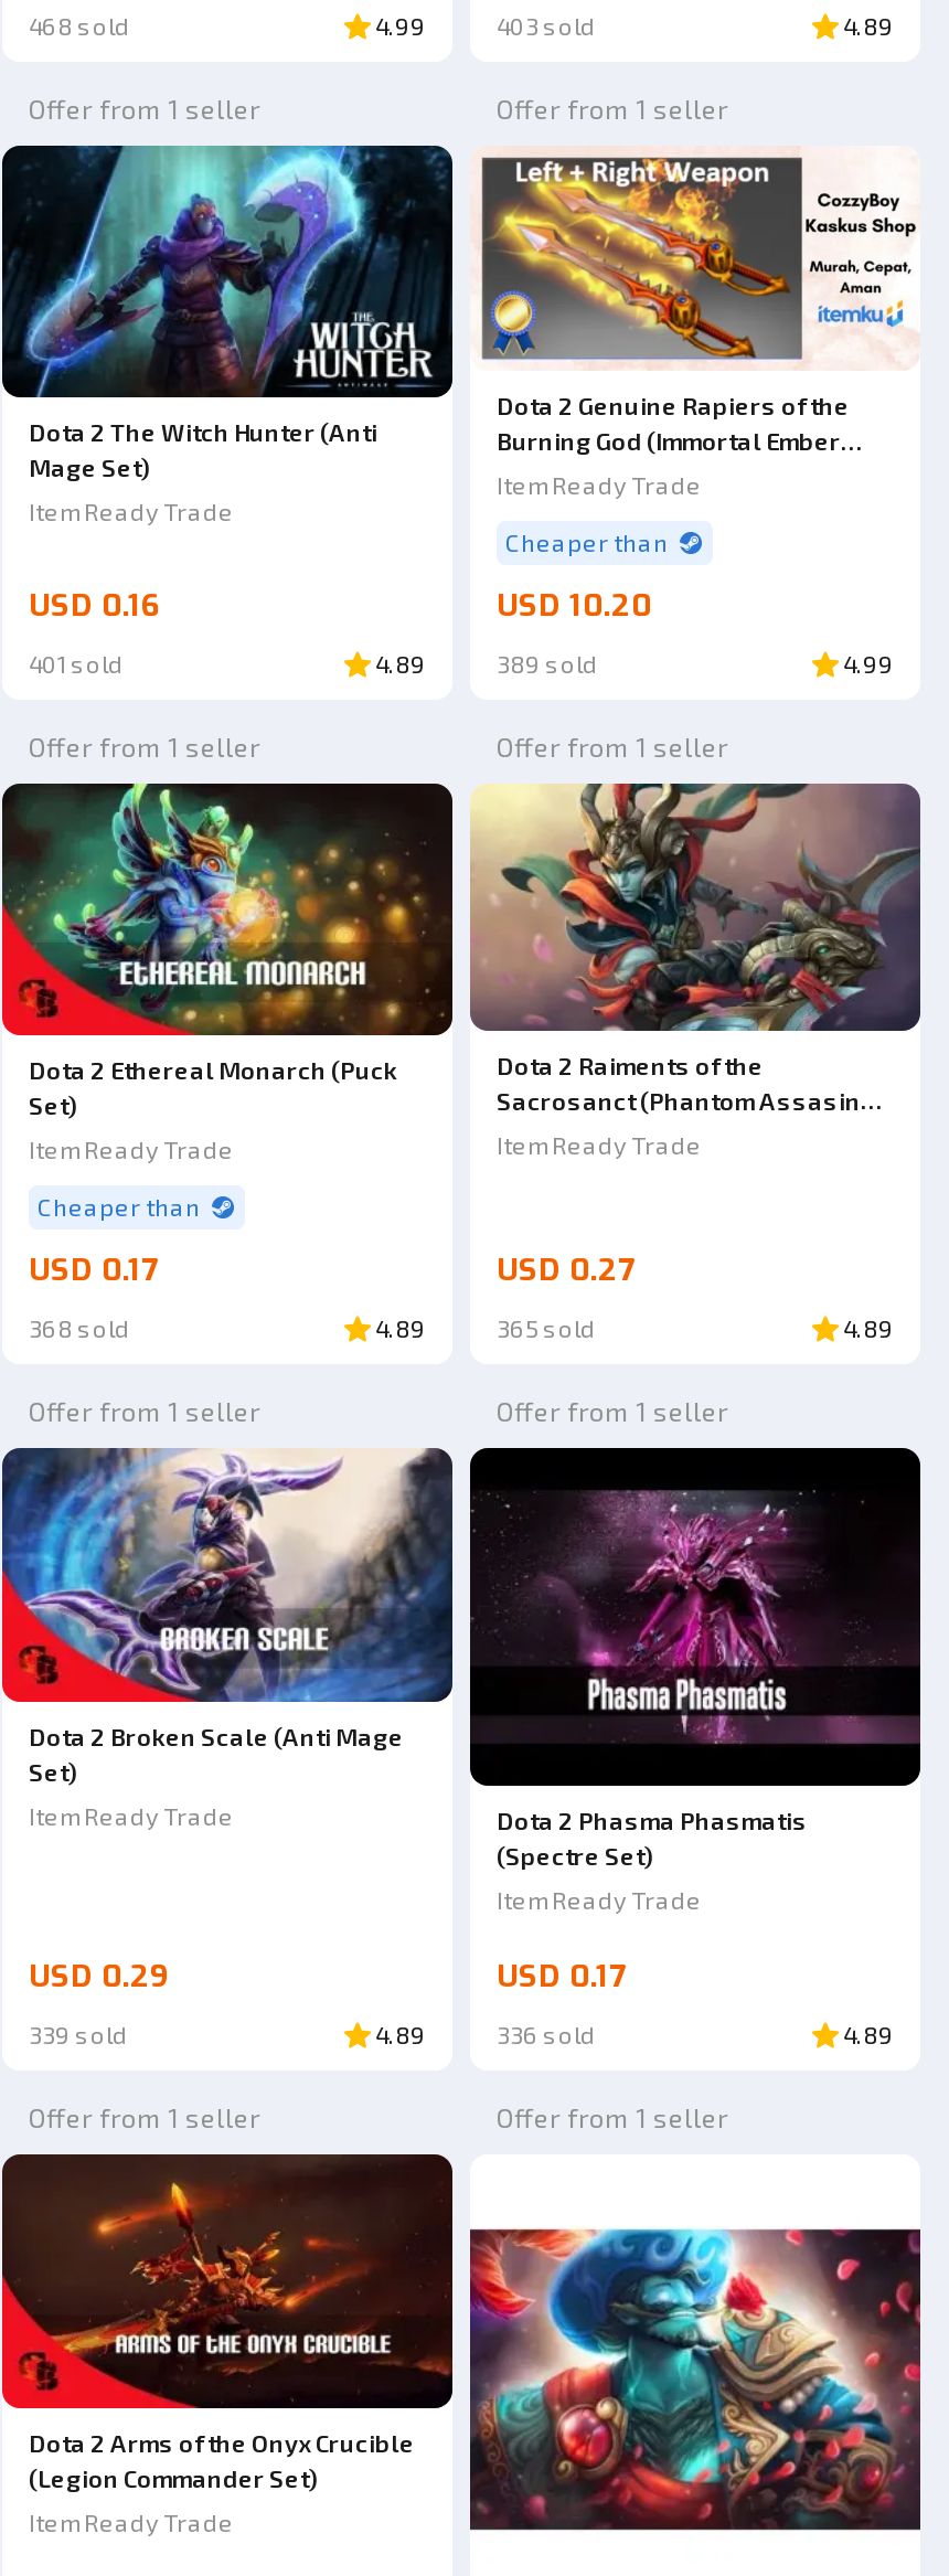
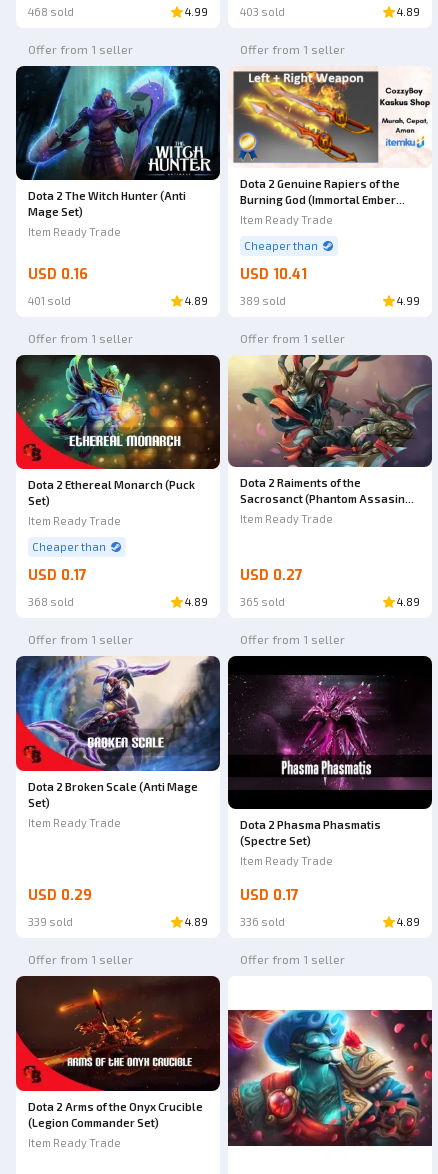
- USD 10.20
+ USD 10.41
